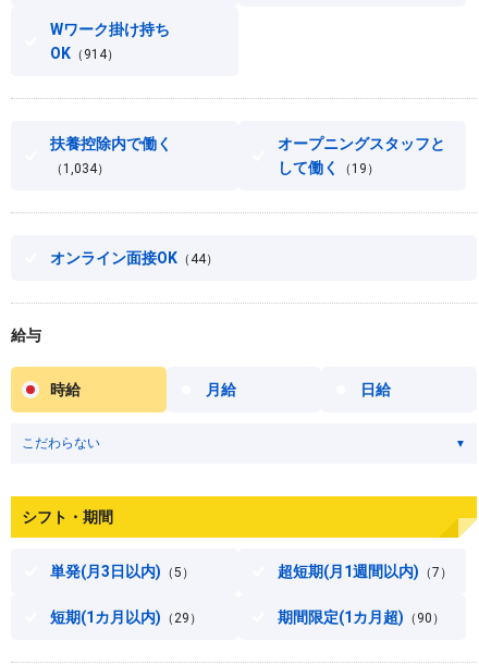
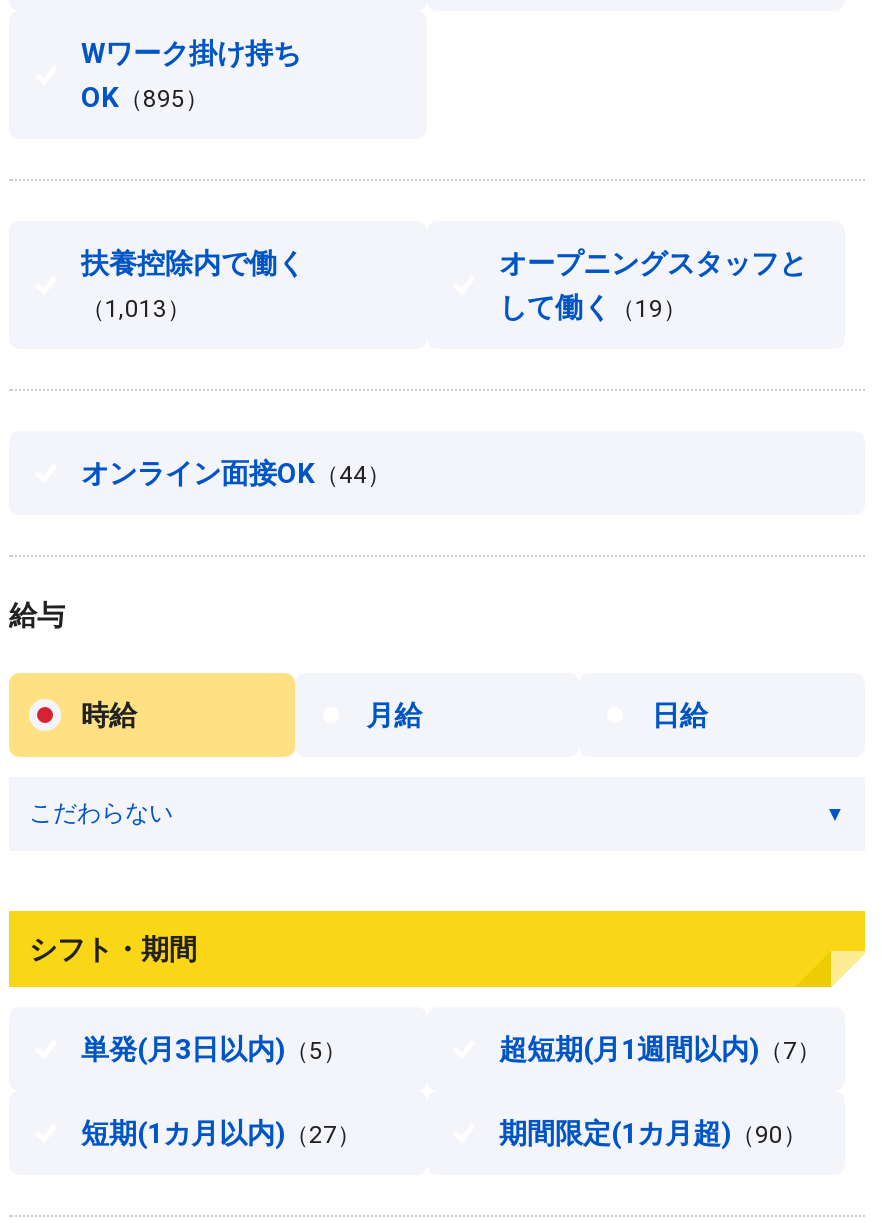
- OK（914）
+ OK（895）

- （1,034）
+ （1,013）

- 短期(1カ月以内)（29）
+ 短期(1カ月以内)（27）
